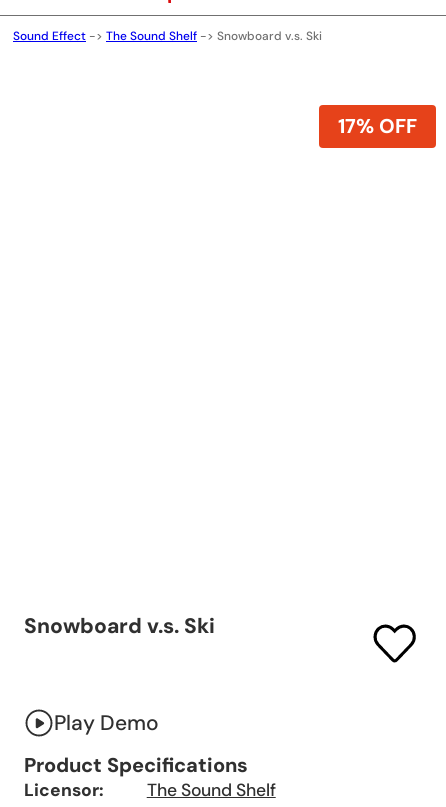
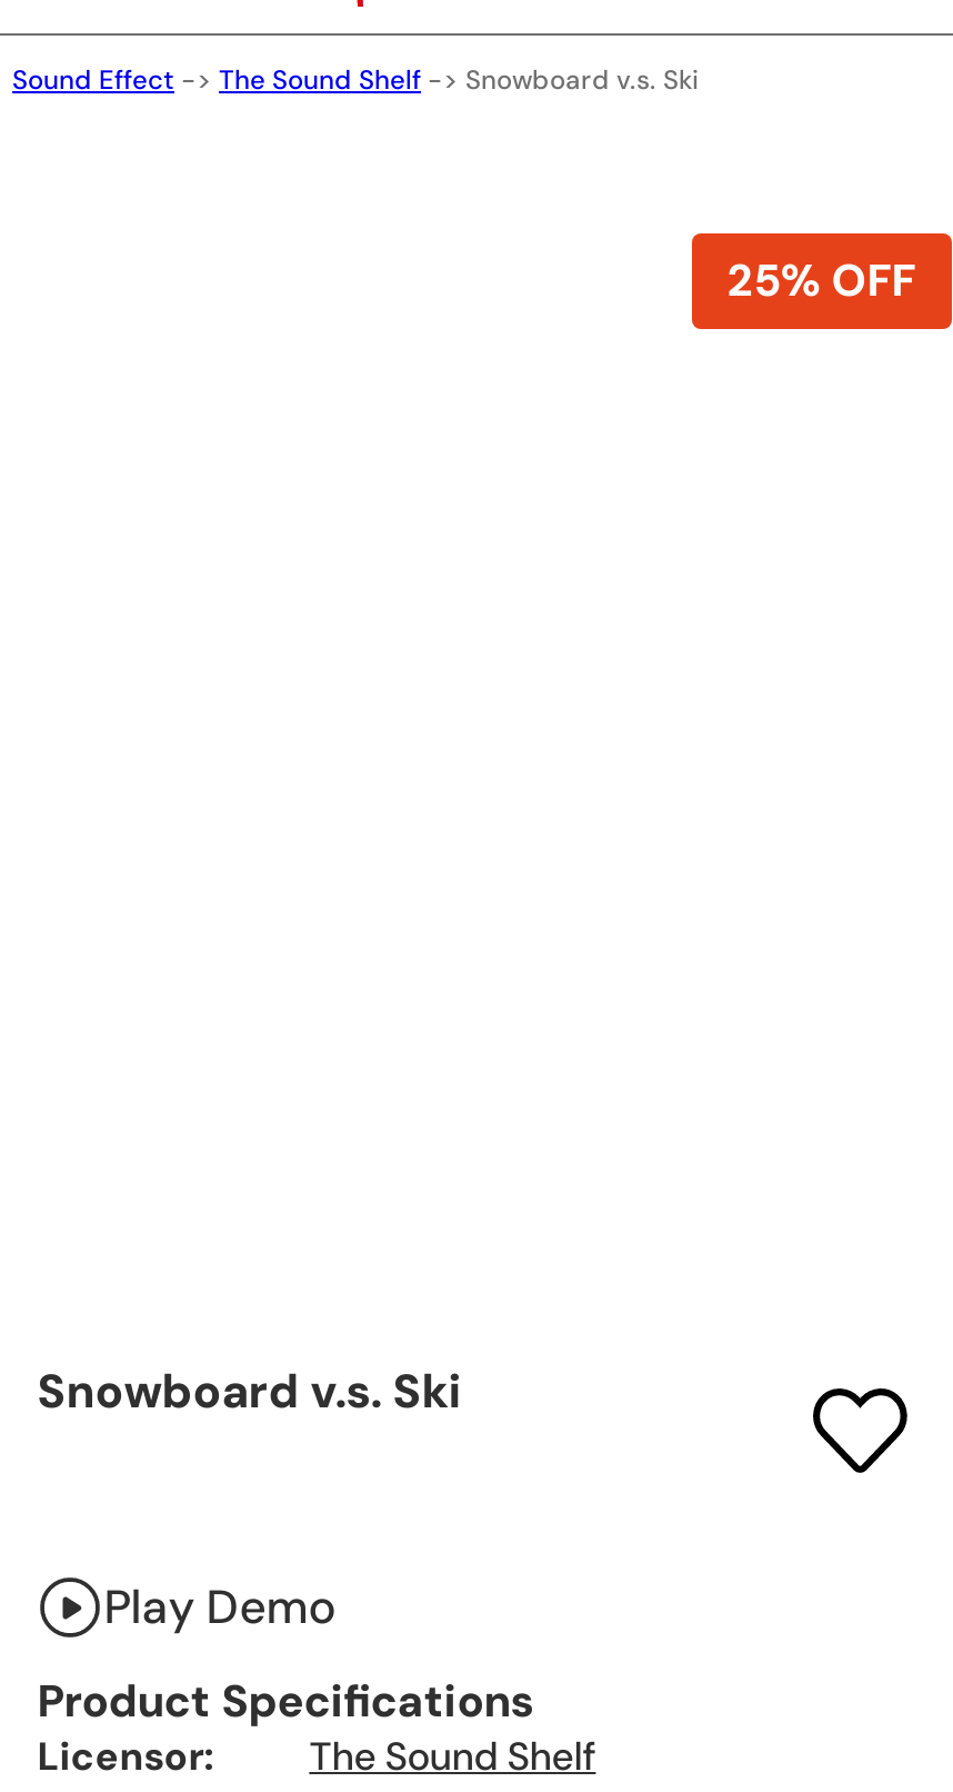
- 17% OFF
+ 25% OFF
